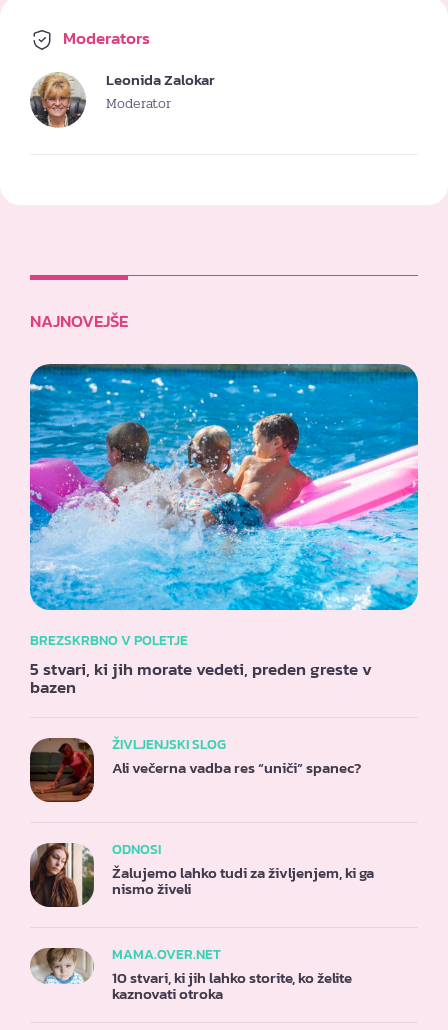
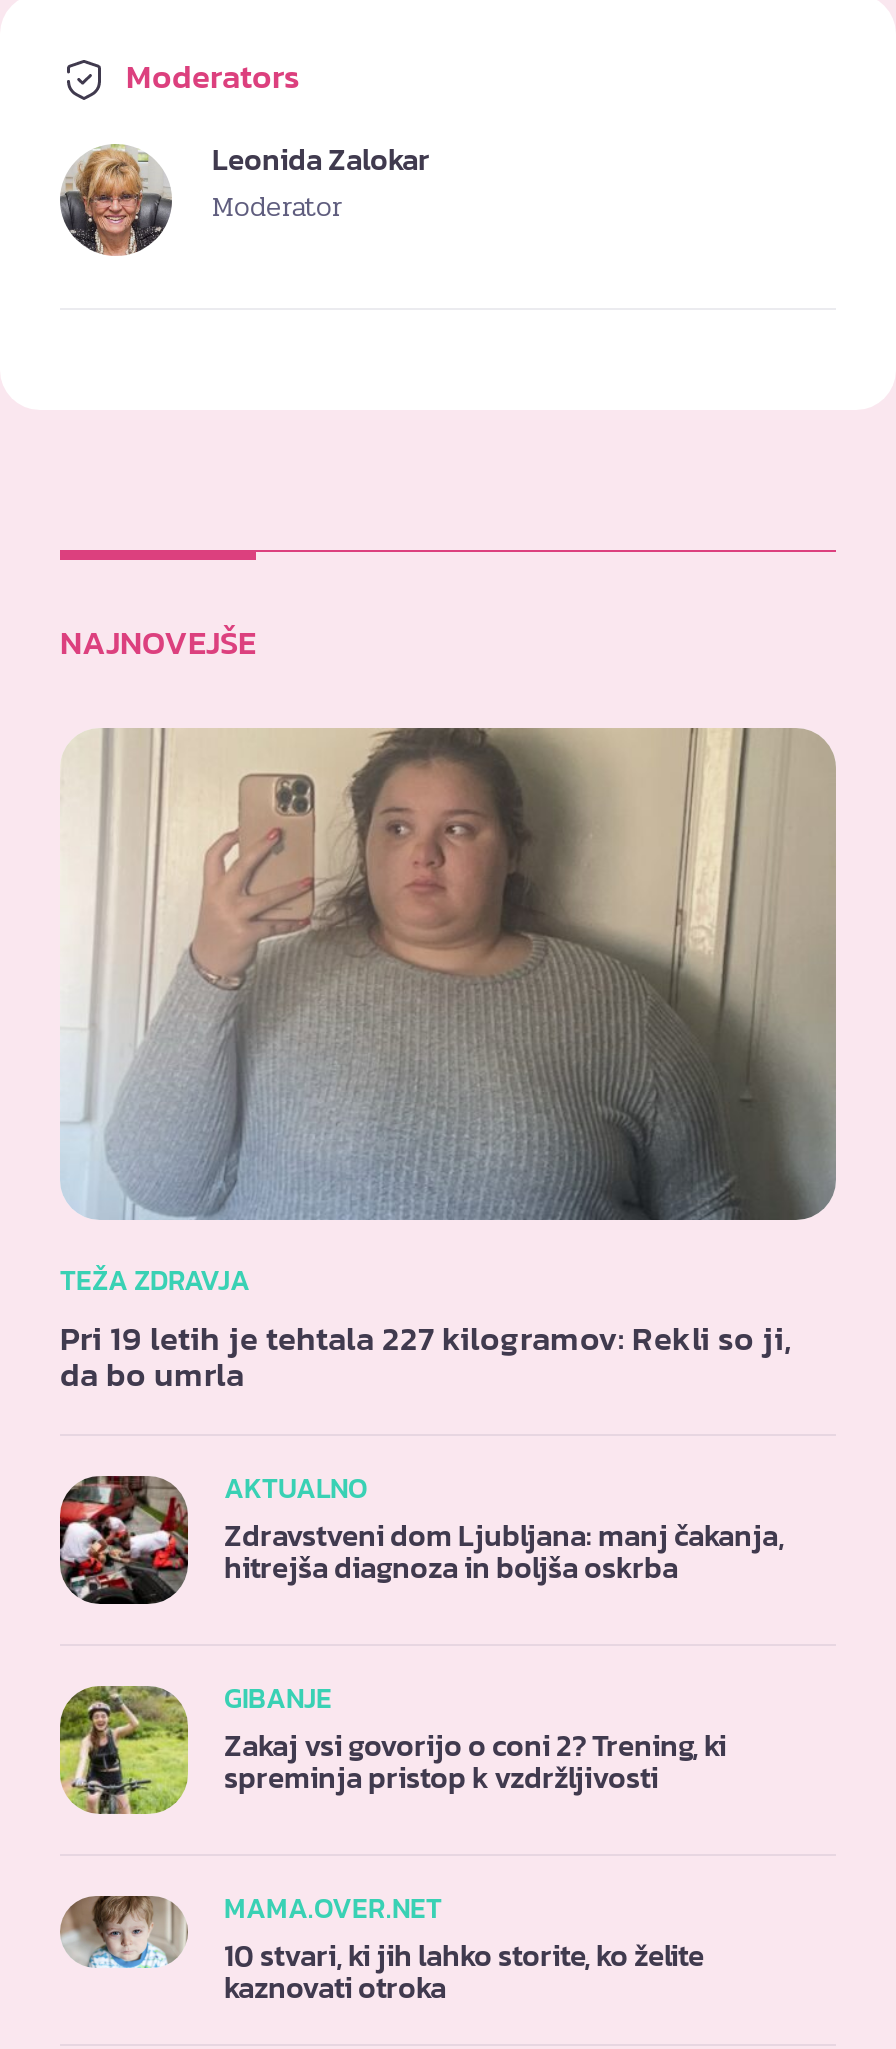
- [image]
- BREZSKRBNO V POLETJE
- 5 stvari, ki jih morate vedeti, preden greste v
- bazen
+ [image]
+ TEŽA ZDRAVJA
+ Pri 19 letih je tehtala 227 kilogramov: Rekli so ji,
+ da bo umrla

- [image]
- ŽIVLJENJSKI SLOG
- Ali večerna vadba res “uniči” spanec?
+ [image]
+ AKTUALNO
+ Zdravstveni dom Ljubljana: manj čakanja,
+ hitrejša diagnoza in boljša oskrba

- [image]
- ODNOSI
- Žalujemo lahko tudi za življenjem, ki ga
- nismo živeli
+ [image]
+ GIBANJE
+ Zakaj vsi govorijo o coni 2? Trening, ki
+ spreminja pristop k vzdržljivosti
